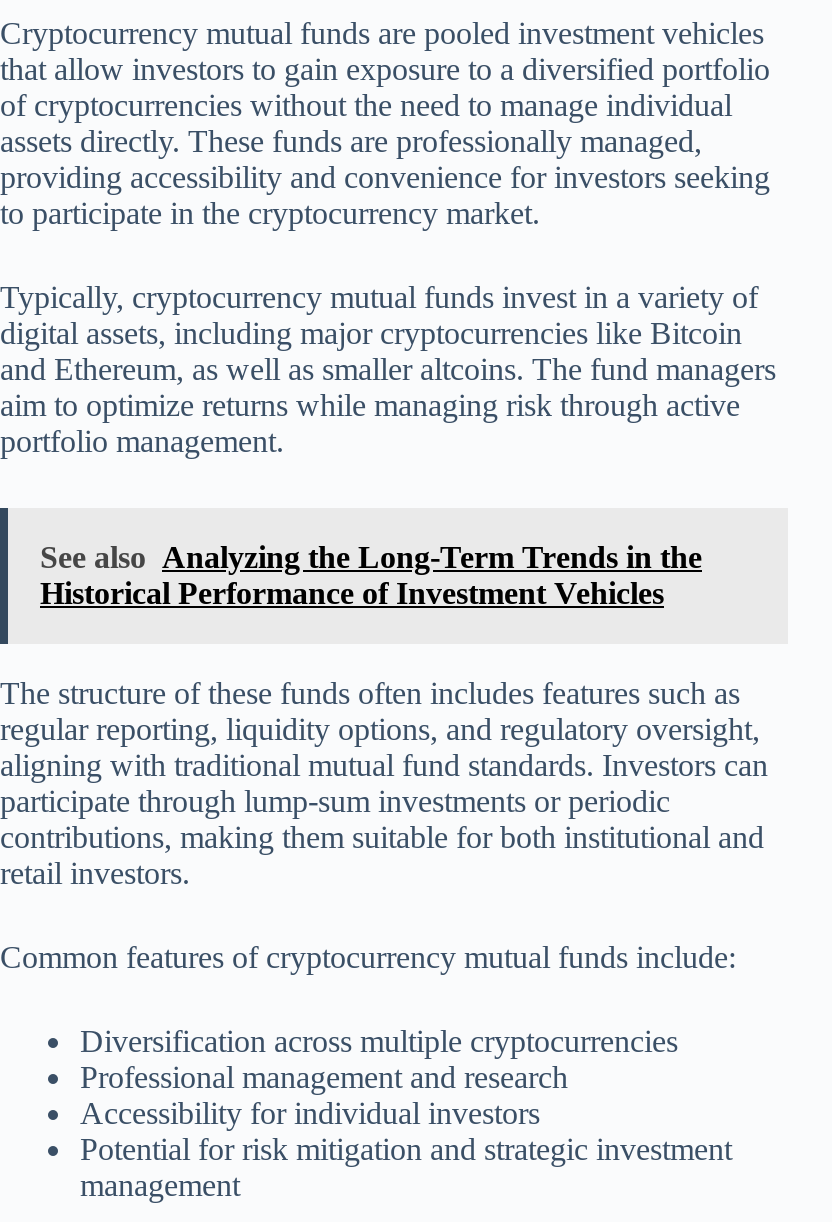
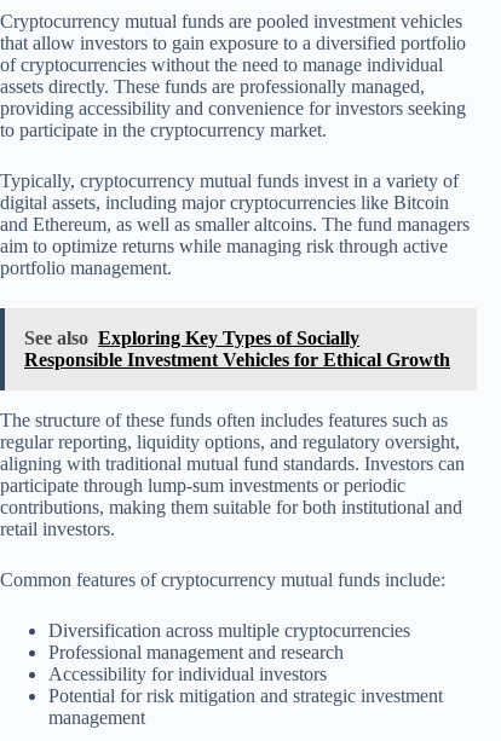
- See also Analyzing the Long-Term Trends in the
- Historical Performance of Investment Vehicles
+ See also Exploring Key Types of Socially
+ Responsible Investment Vehicles for Ethical Growth
